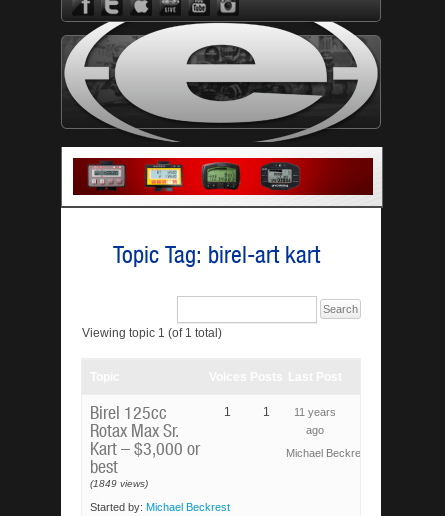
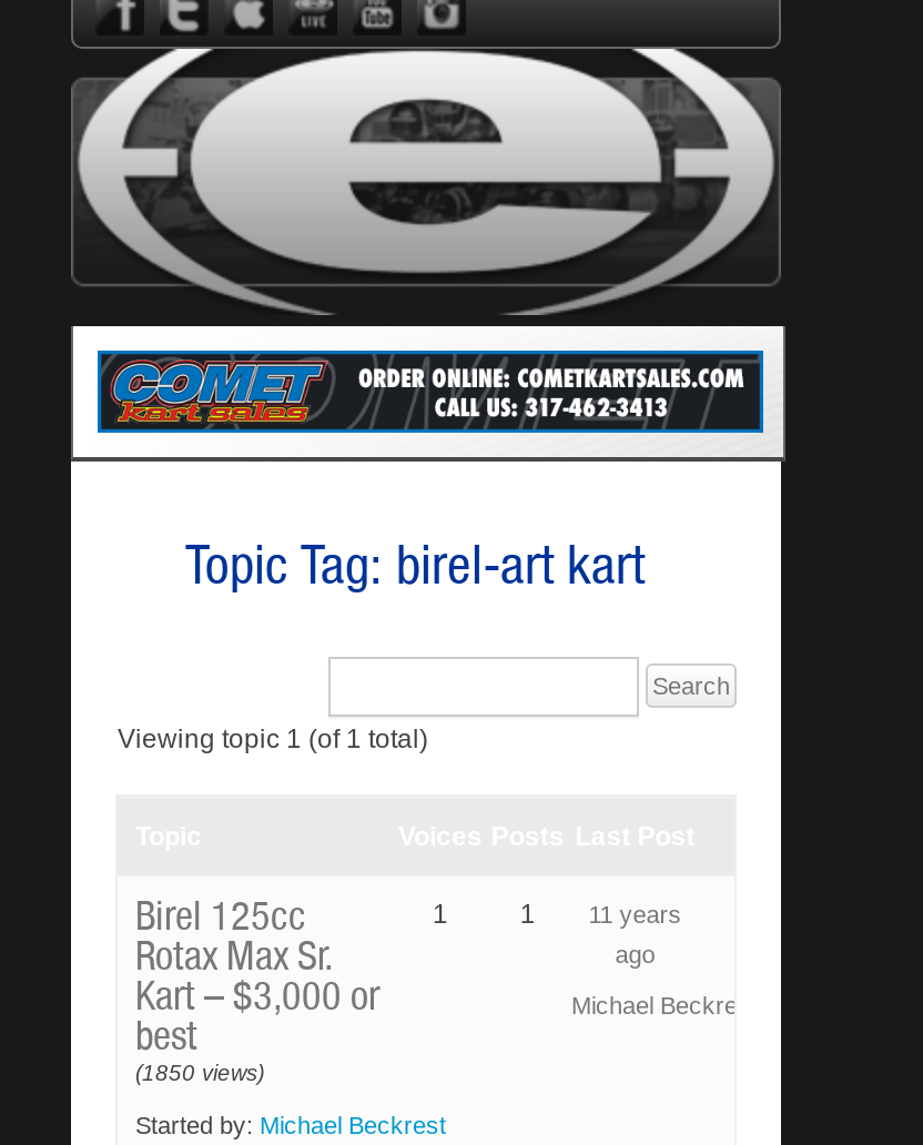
- [image]
+ [image]

- (1849 views)
+ (1850 views)
